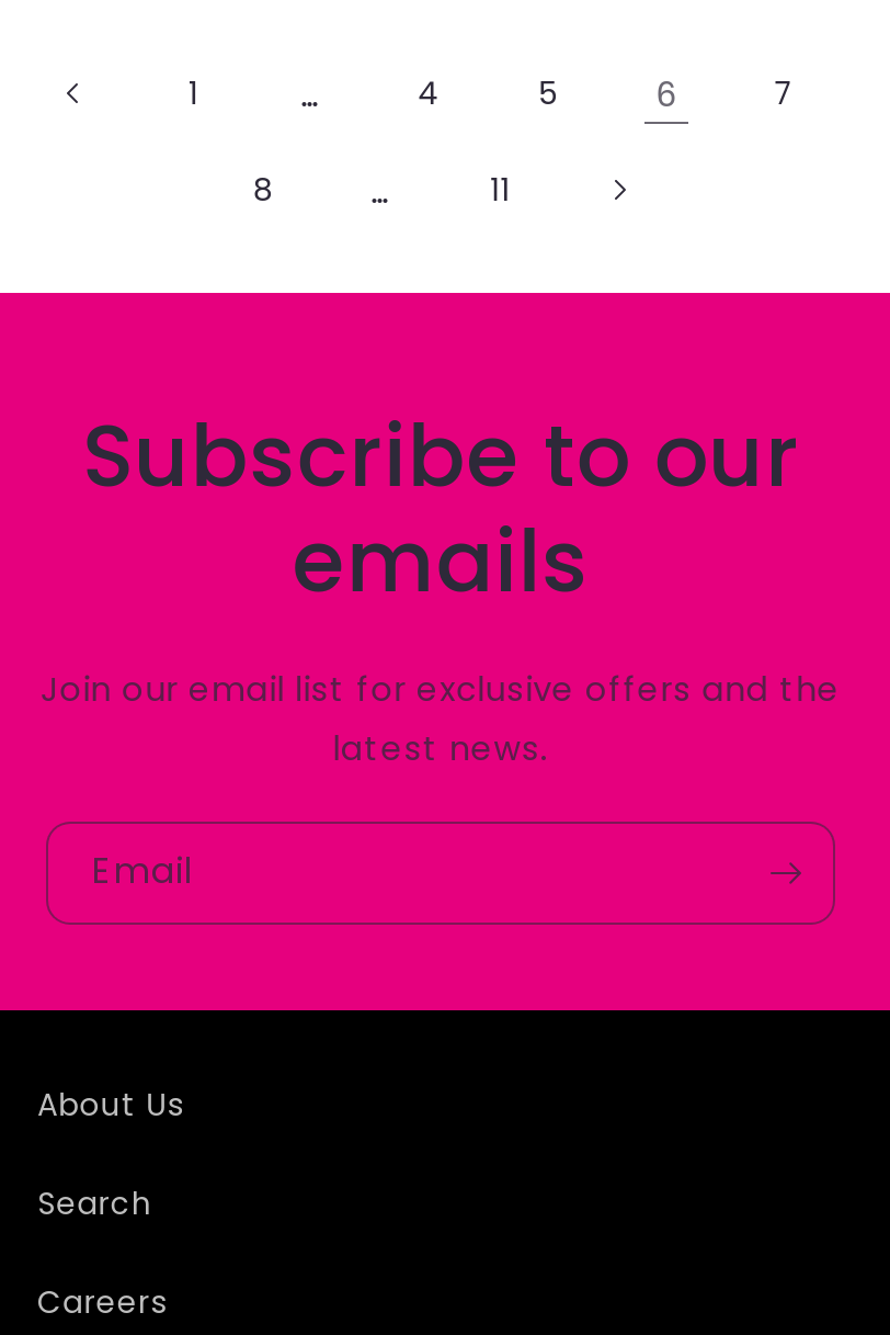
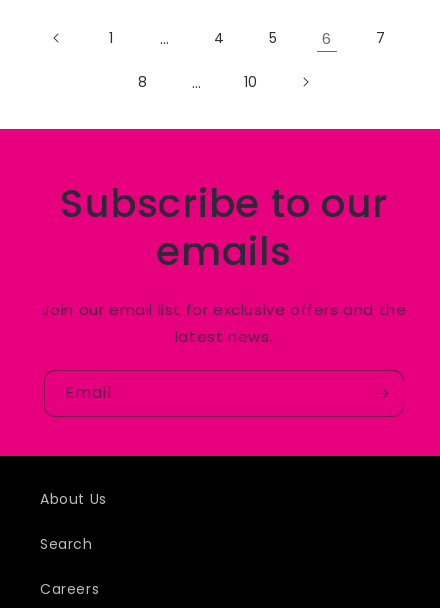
- 11
+ 10
